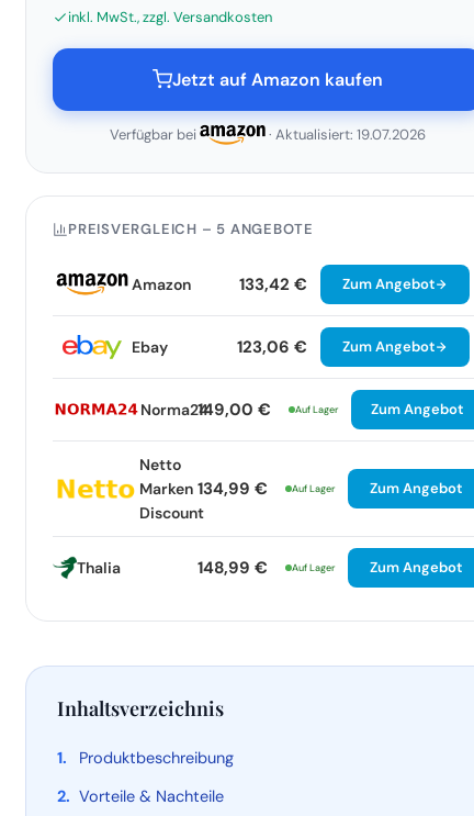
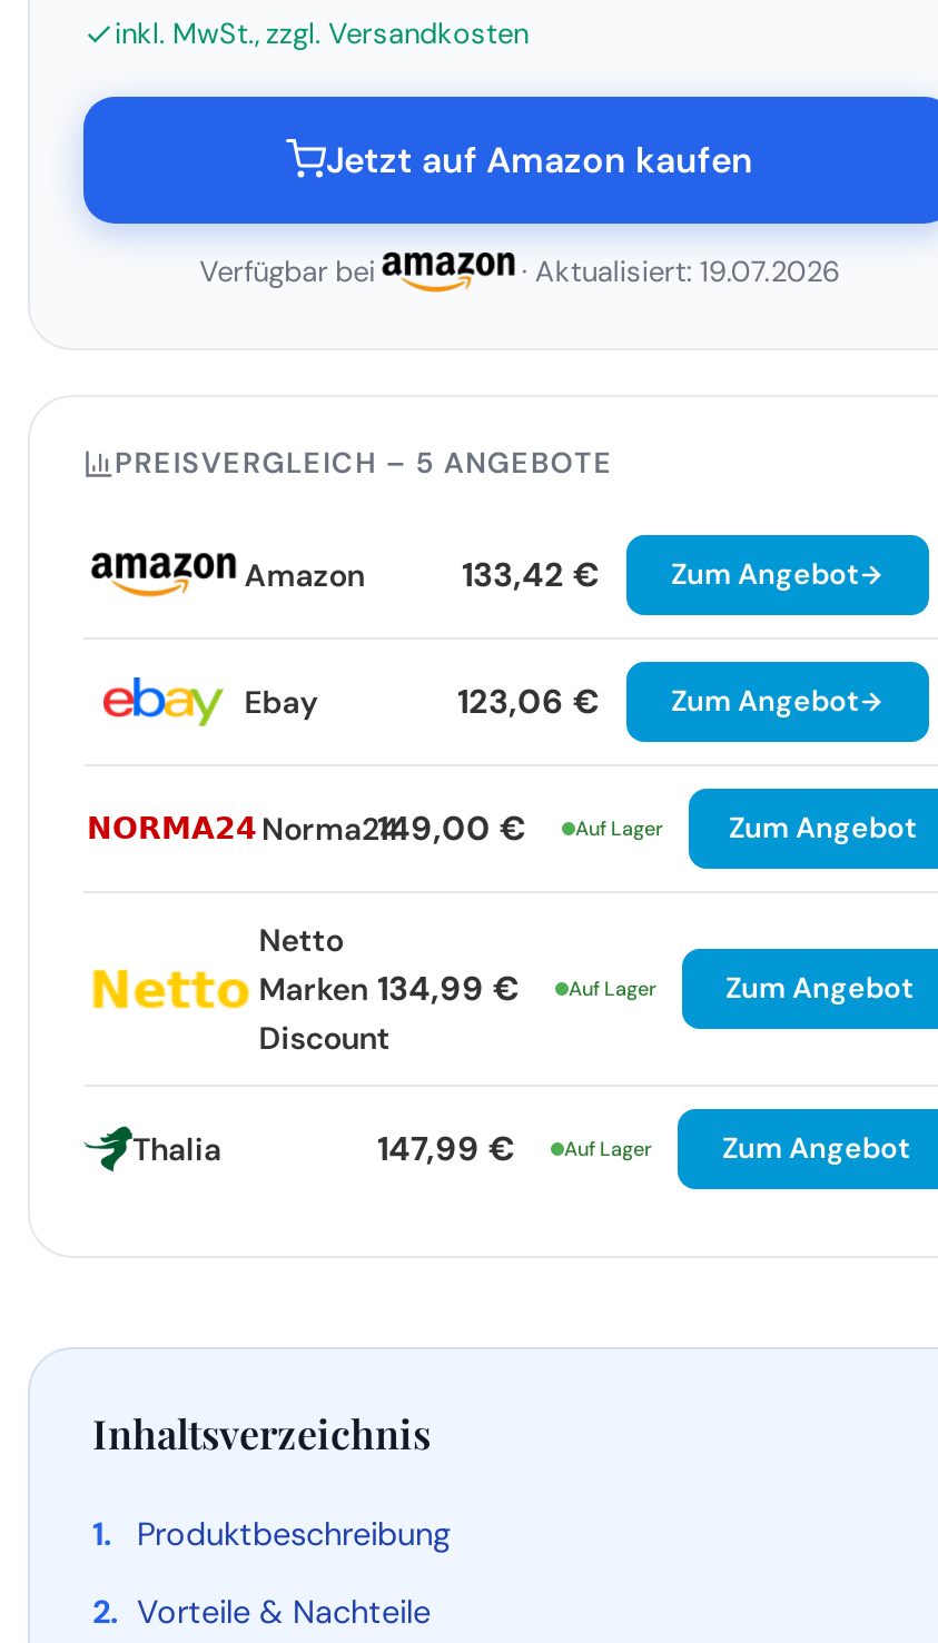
- 148,99 € Auf Lager
+ 147,99 € Auf Lager
